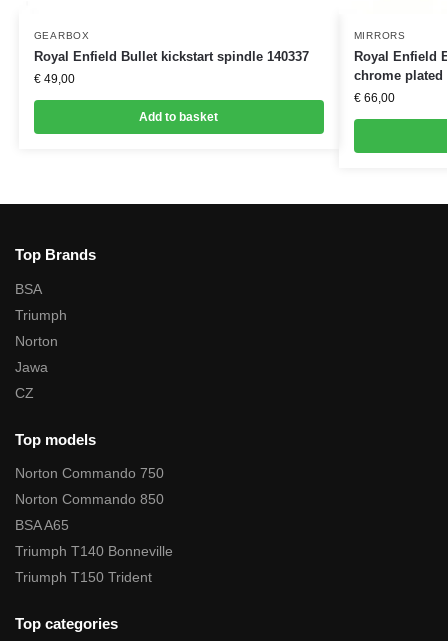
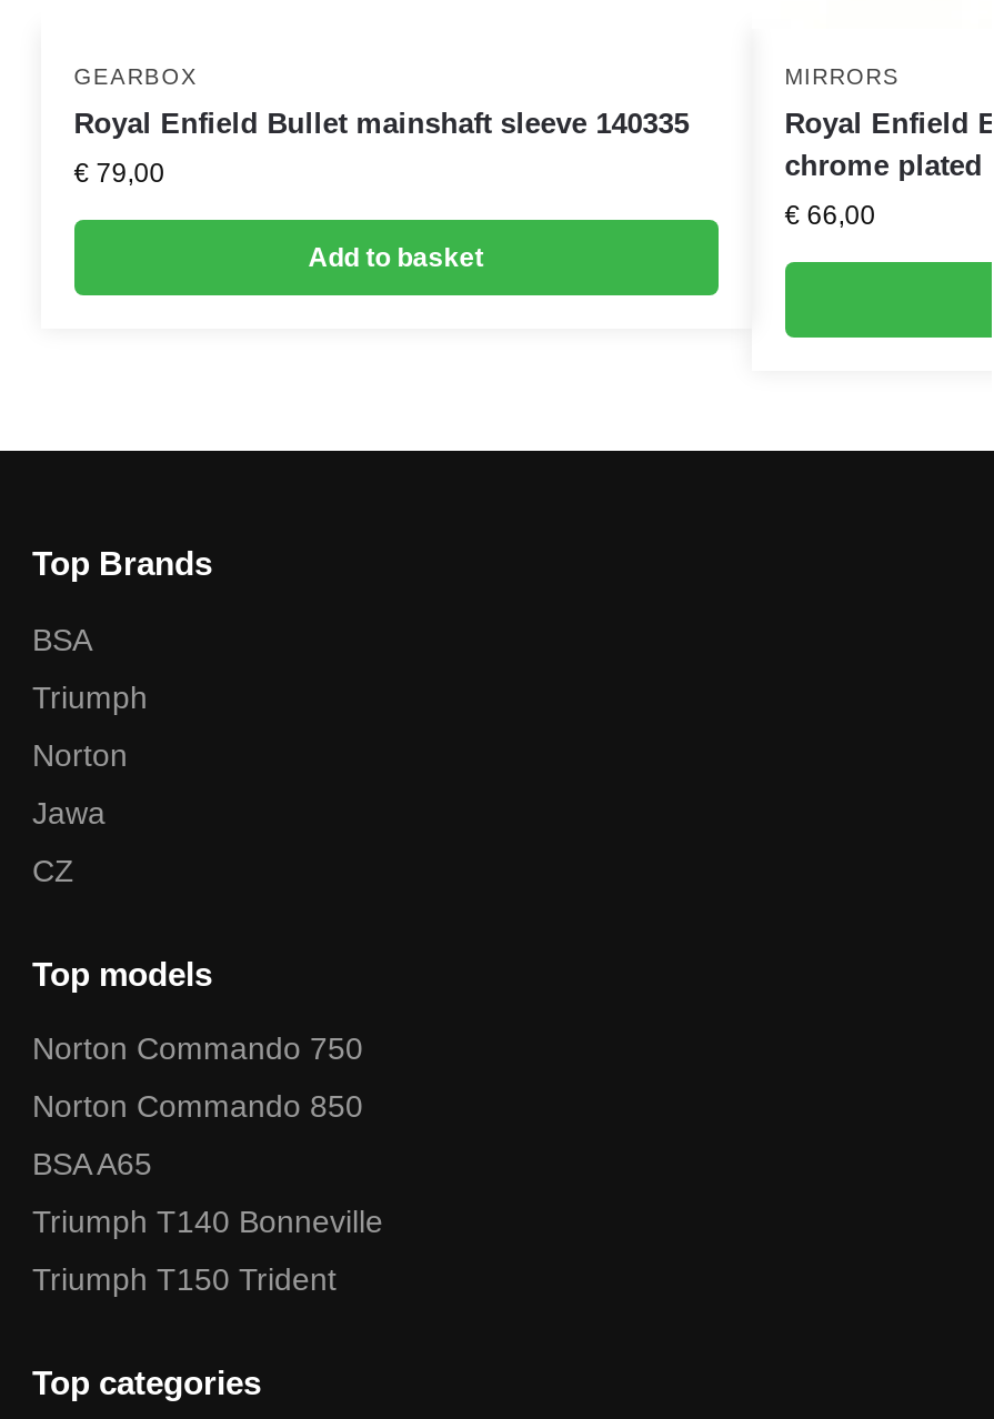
- Royal Enfield Bullet kickstart spindle 140337
+ Royal Enfield Bullet mainshaft sleeve 140335

- €49,00
+ €79,00
